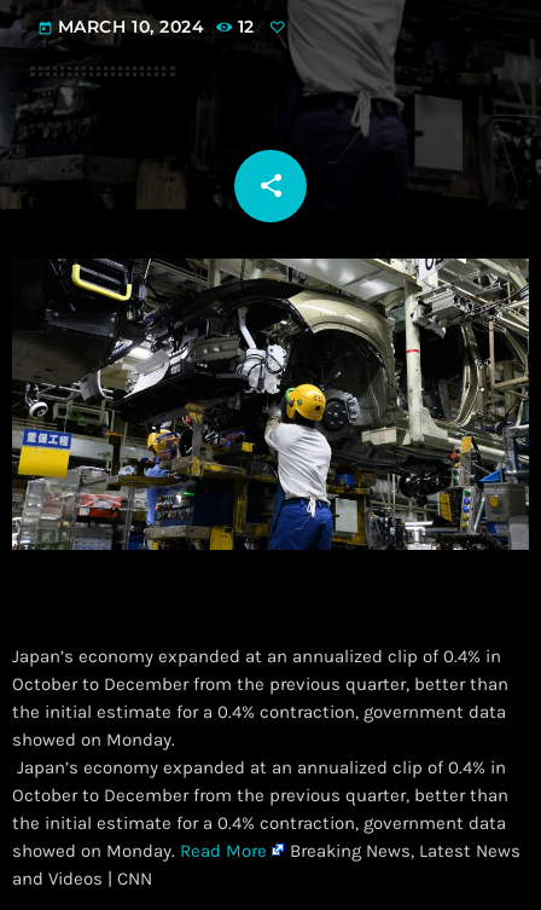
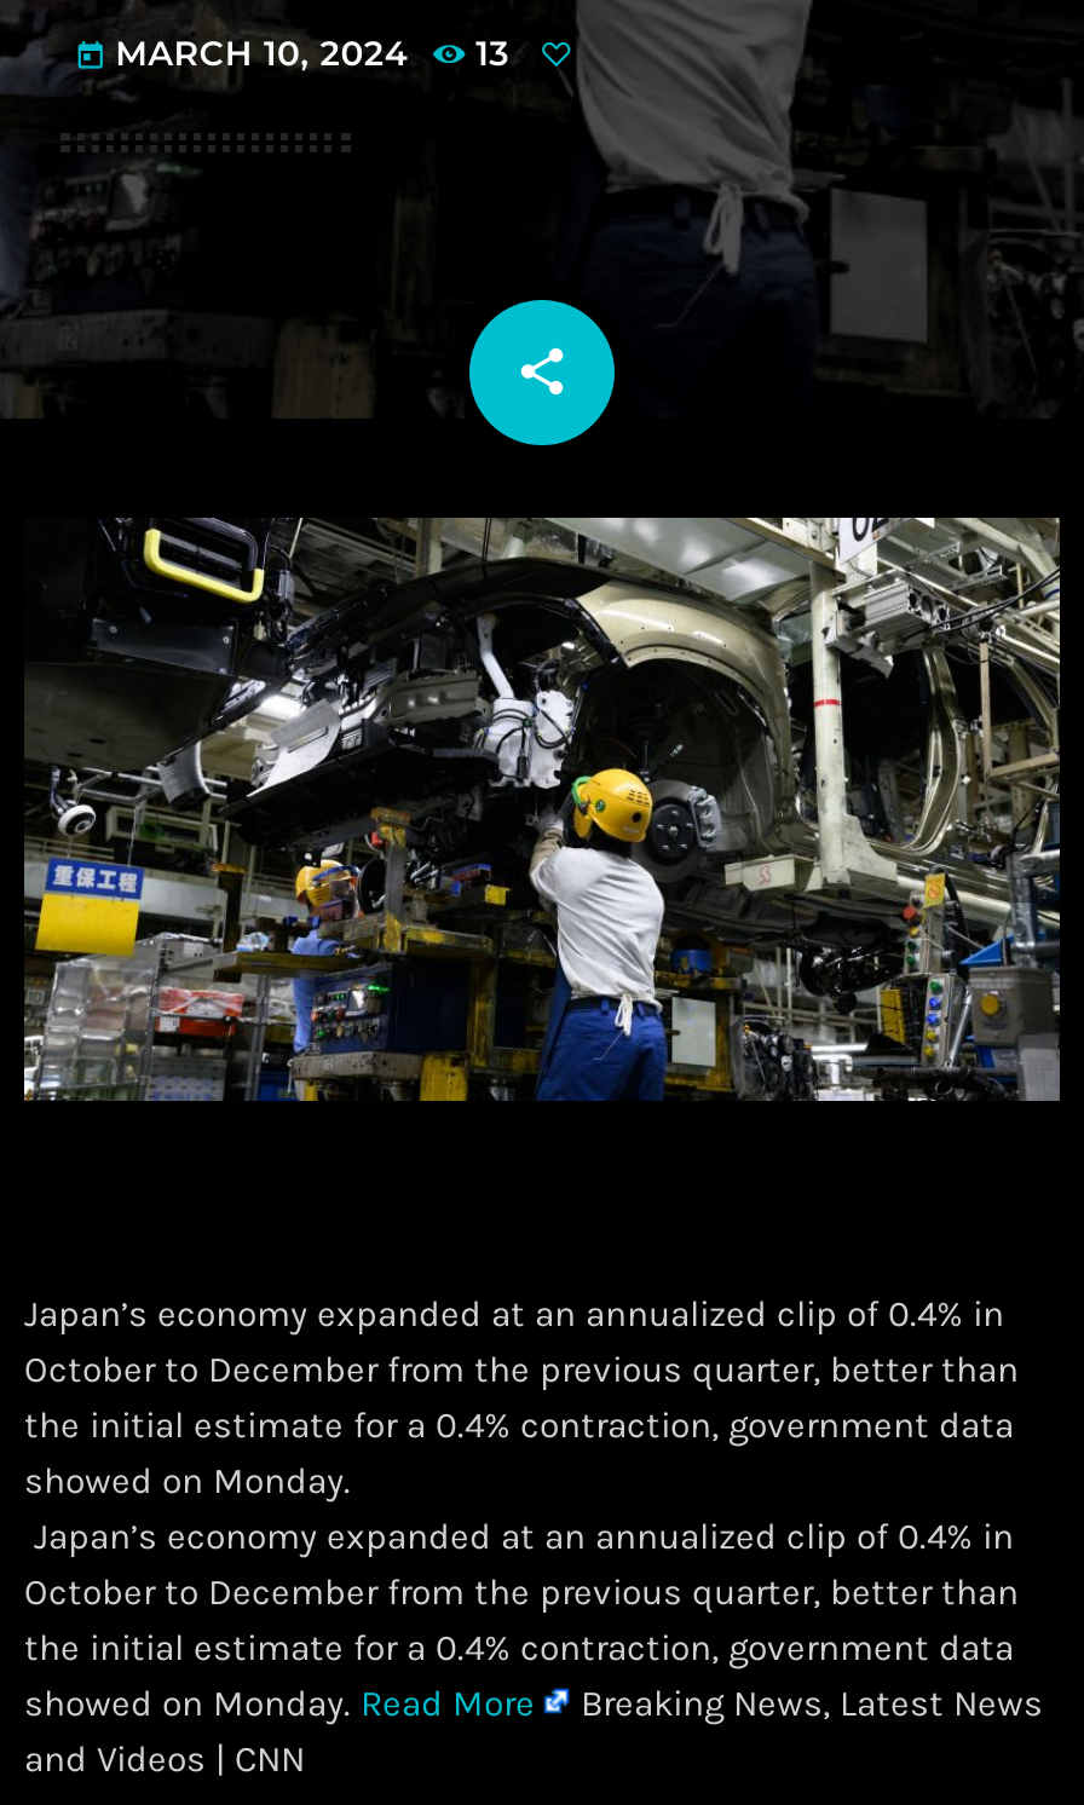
- 12
+ 13
